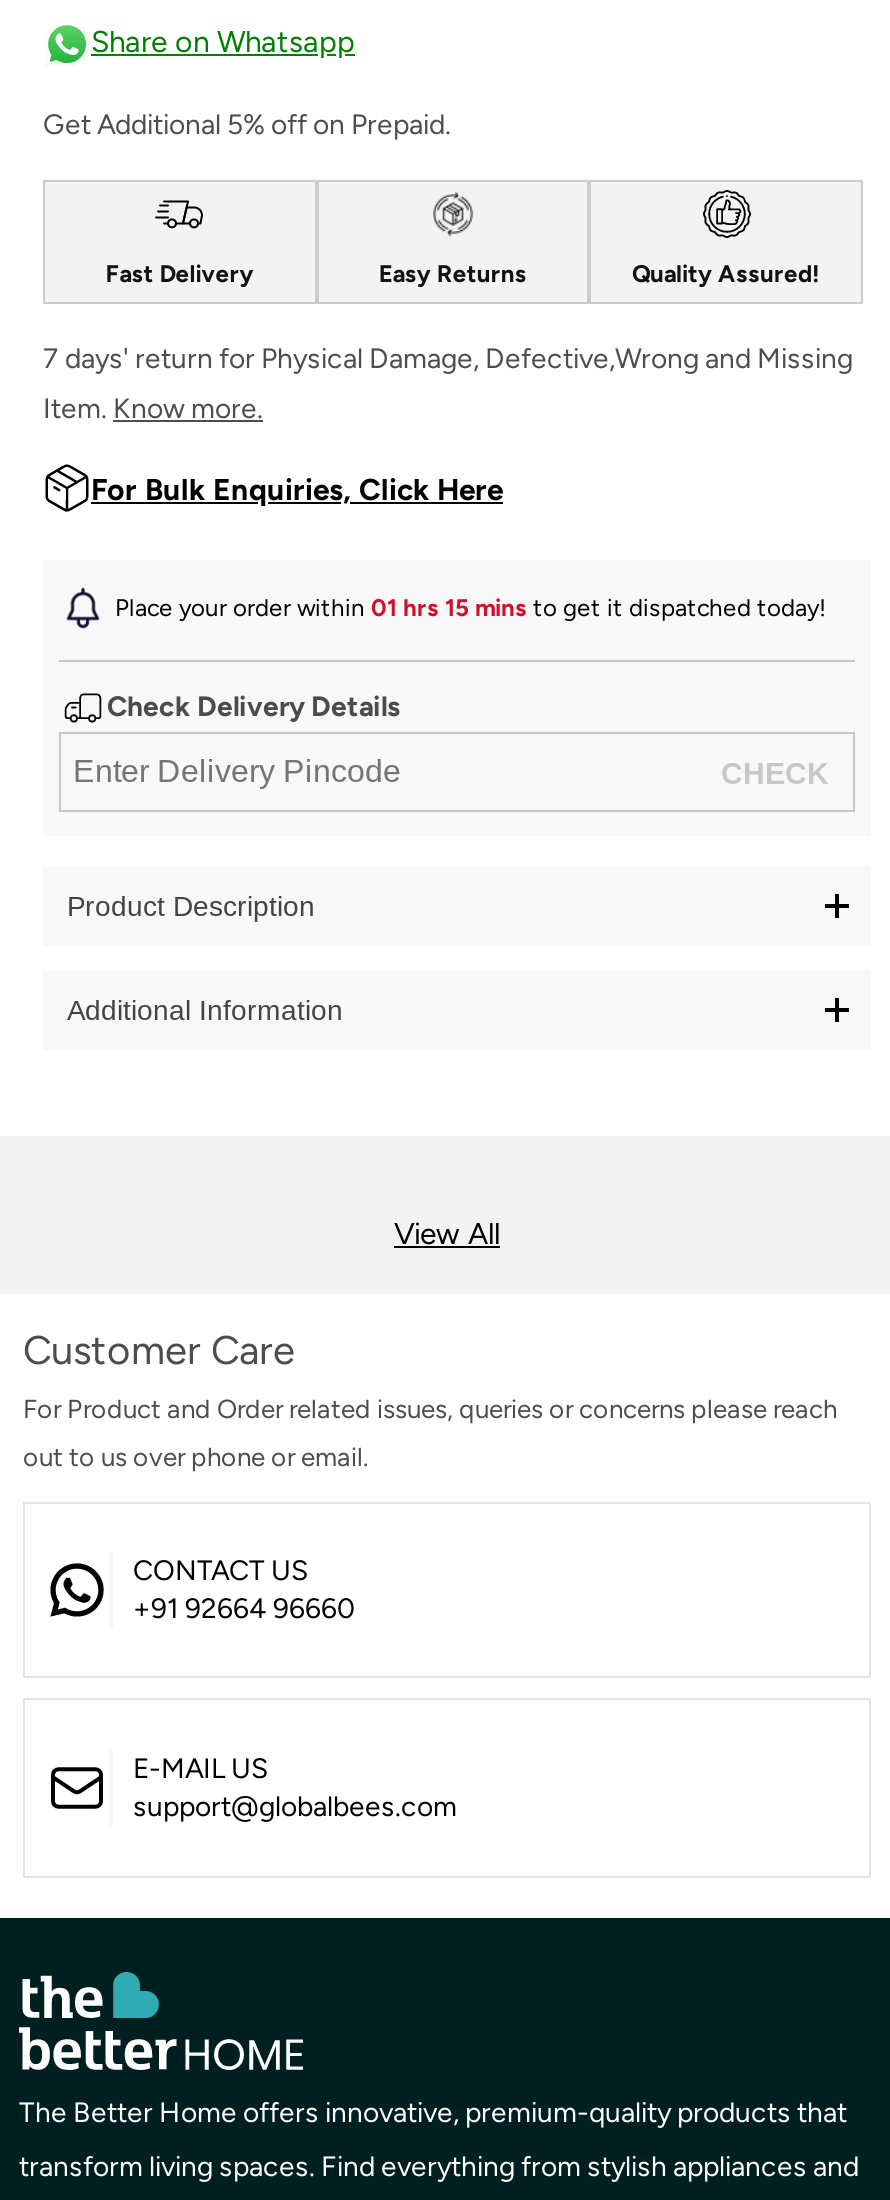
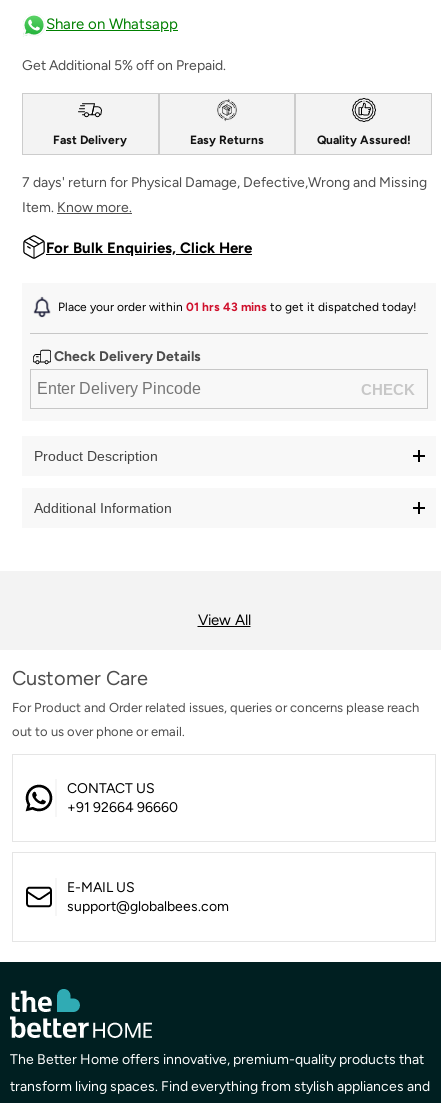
- Place your order within 01 hrs 15 mins to get it dispatched today!
+ Place your order within 01 hrs 43 mins to get it dispatched today!
